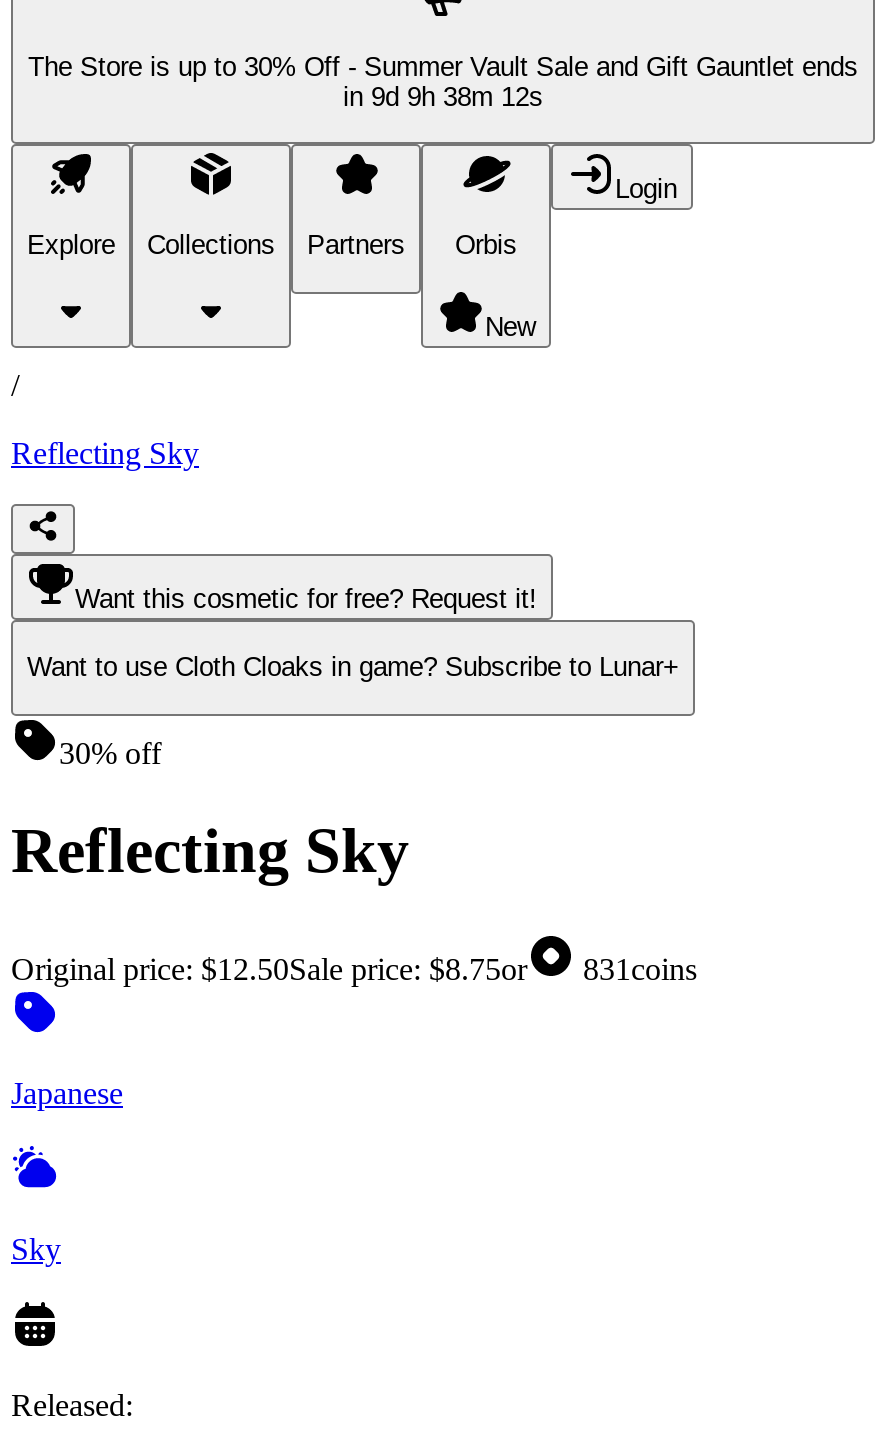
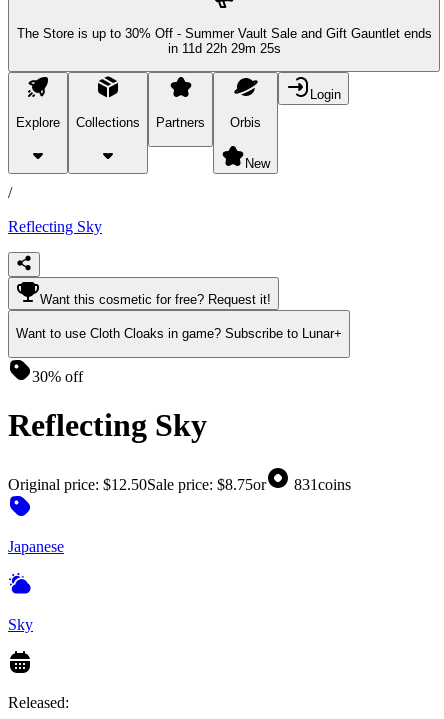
- in 9d 9h 38m 12s
+ in 11d 22h 29m 25s
